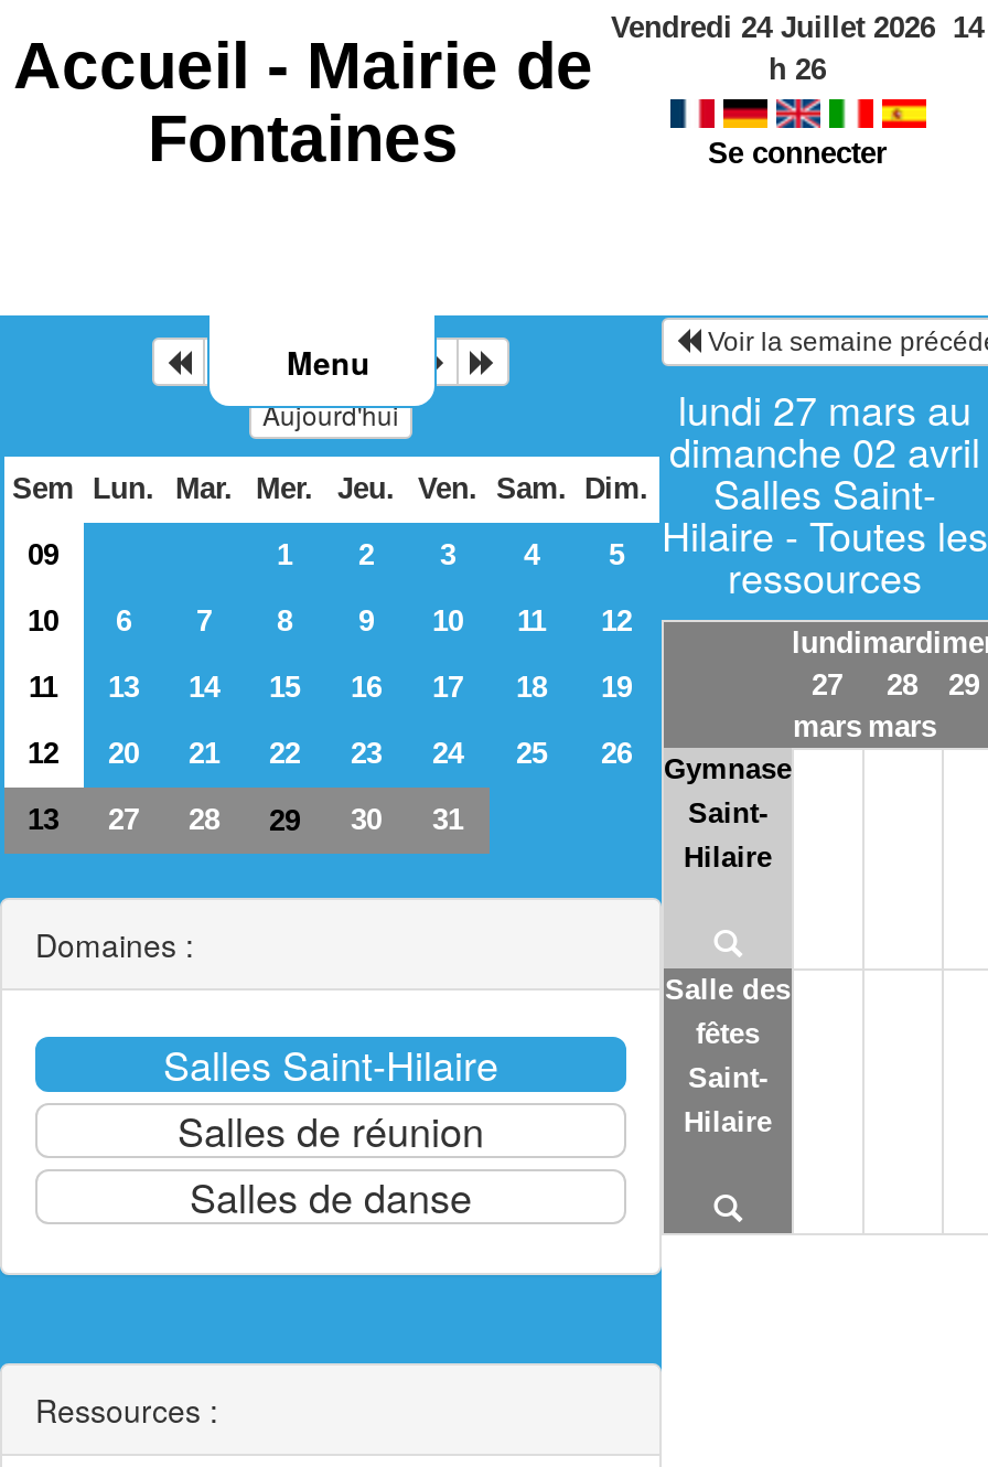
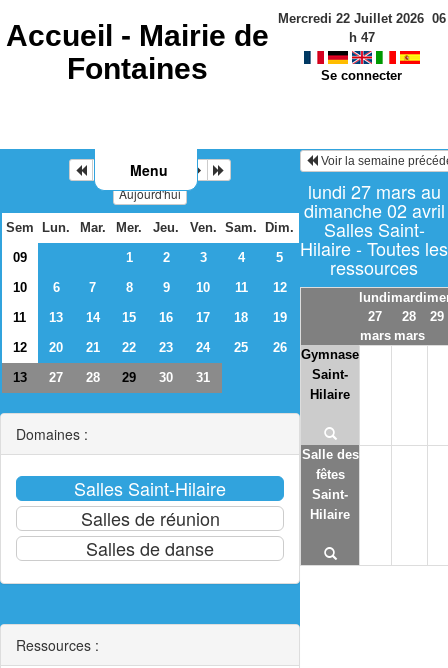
- Vendredi 24 Juillet 2026 14
+ Mercredi 22 Juillet 2026 06

- h 26
+ h 47
